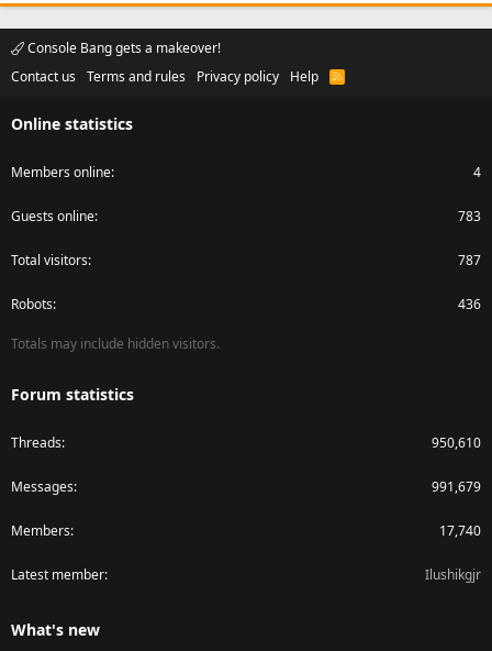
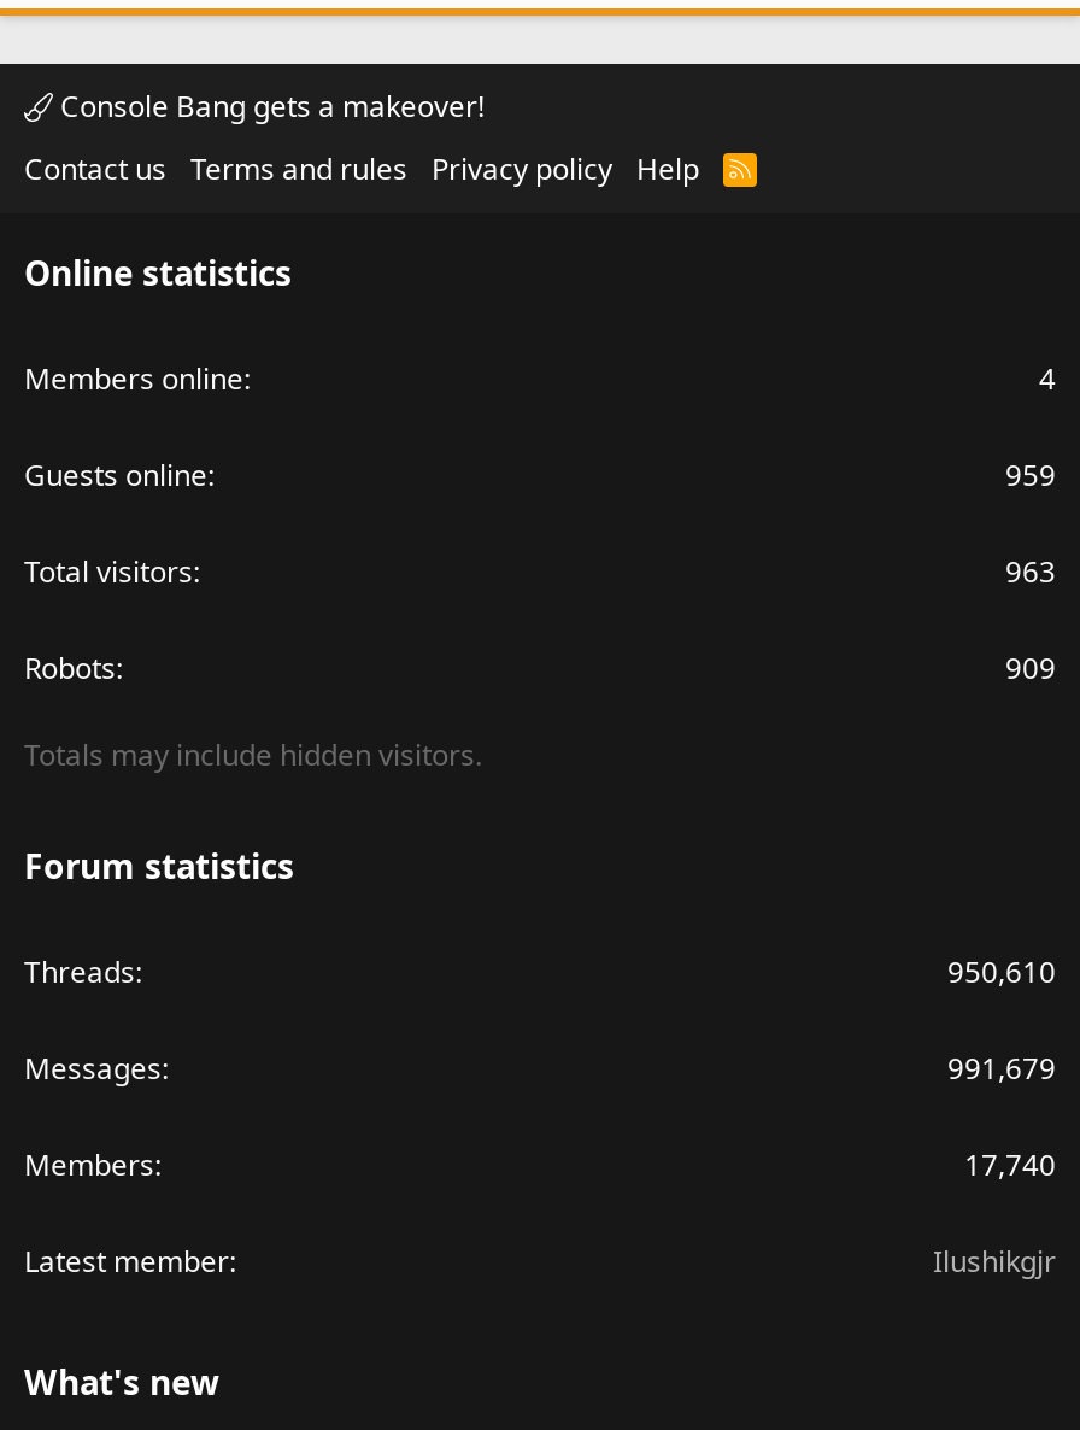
- 783
+ 959

- 787
+ 963

- 436
+ 909
